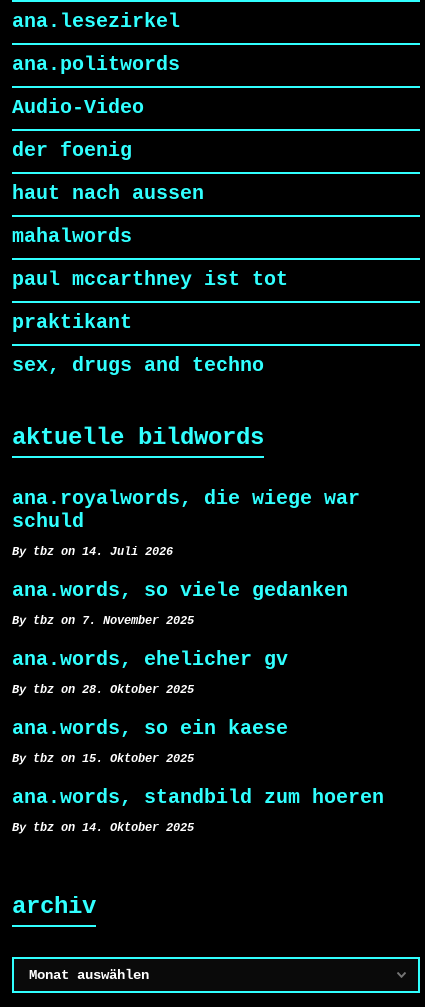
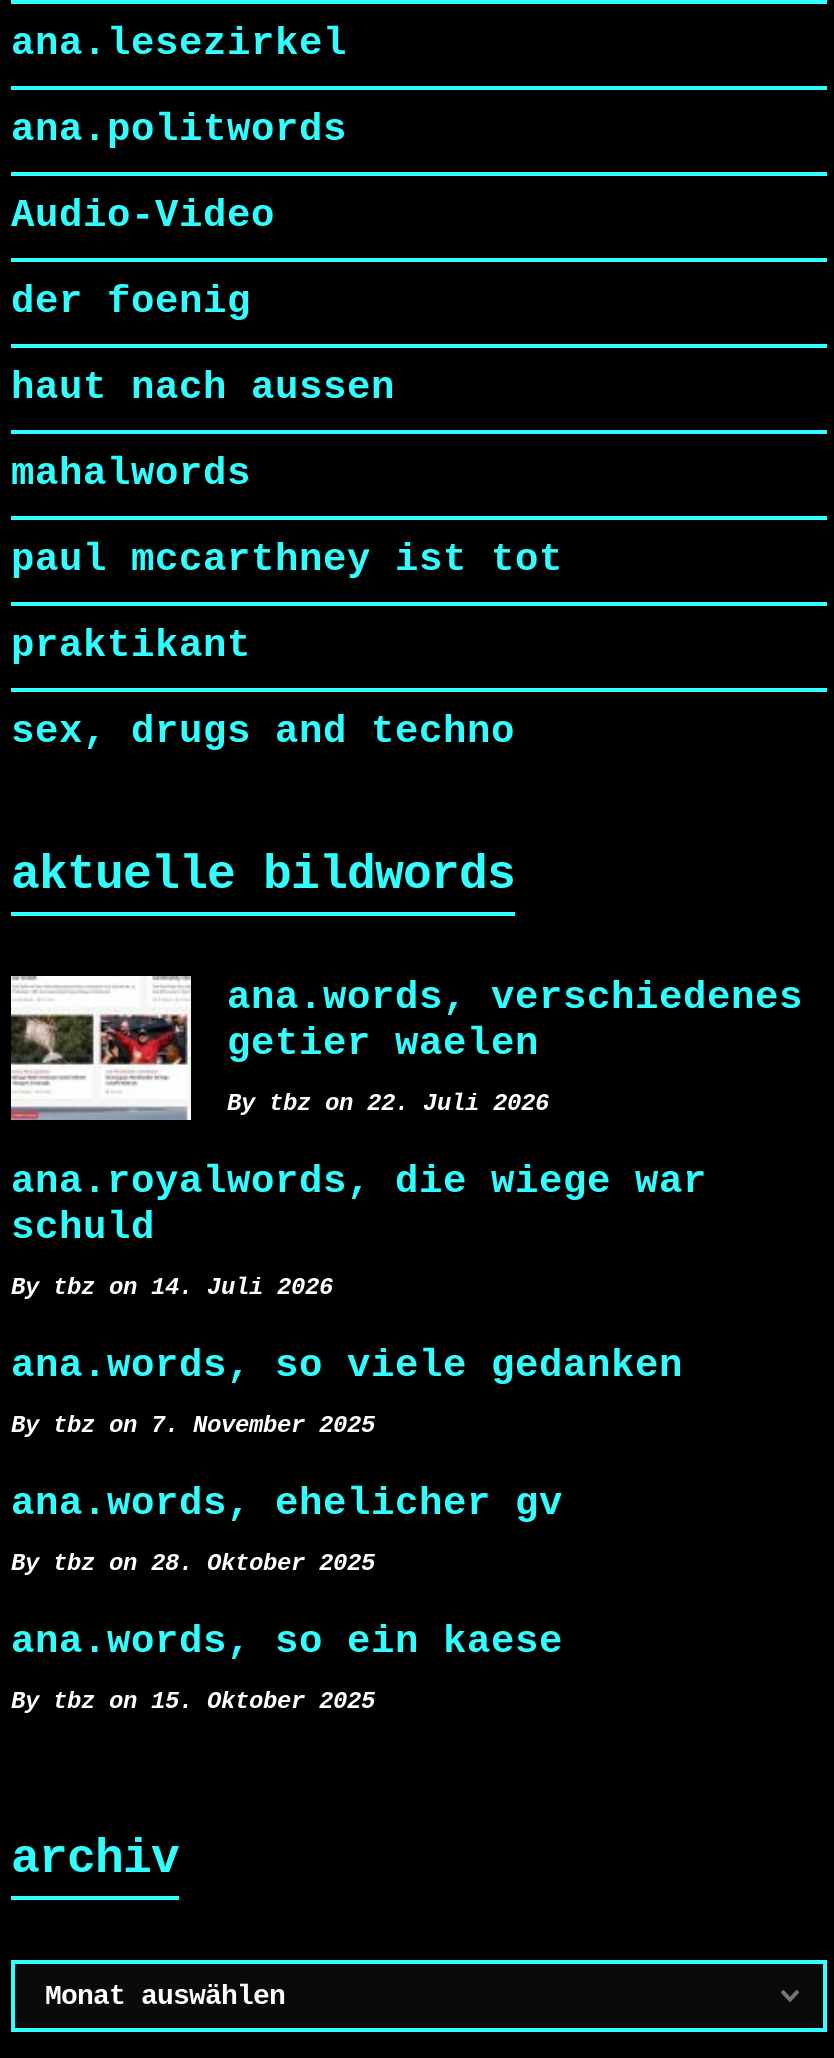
+ [image]
+ ana.words, verschiedenes
+ getier waelen
+ By tbz on 22. Juli 2026

moved down: ana.royalwords, die wiege war | schuld | By tbz on 14. Juli 2026 | ... | ana.words, so ein kaese | By tbz on 15. Oktober 2025

- ana.words, standbild zum hoeren
- By tbz on 14. Oktober 2025
